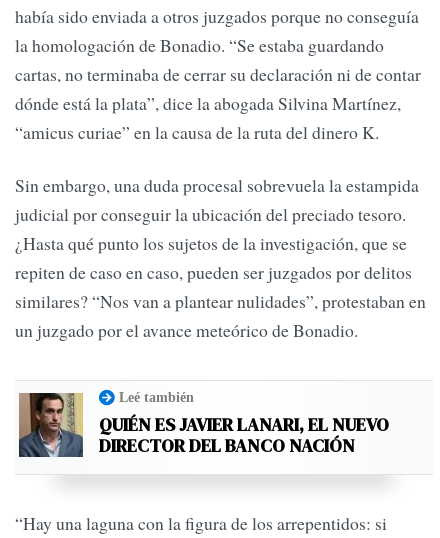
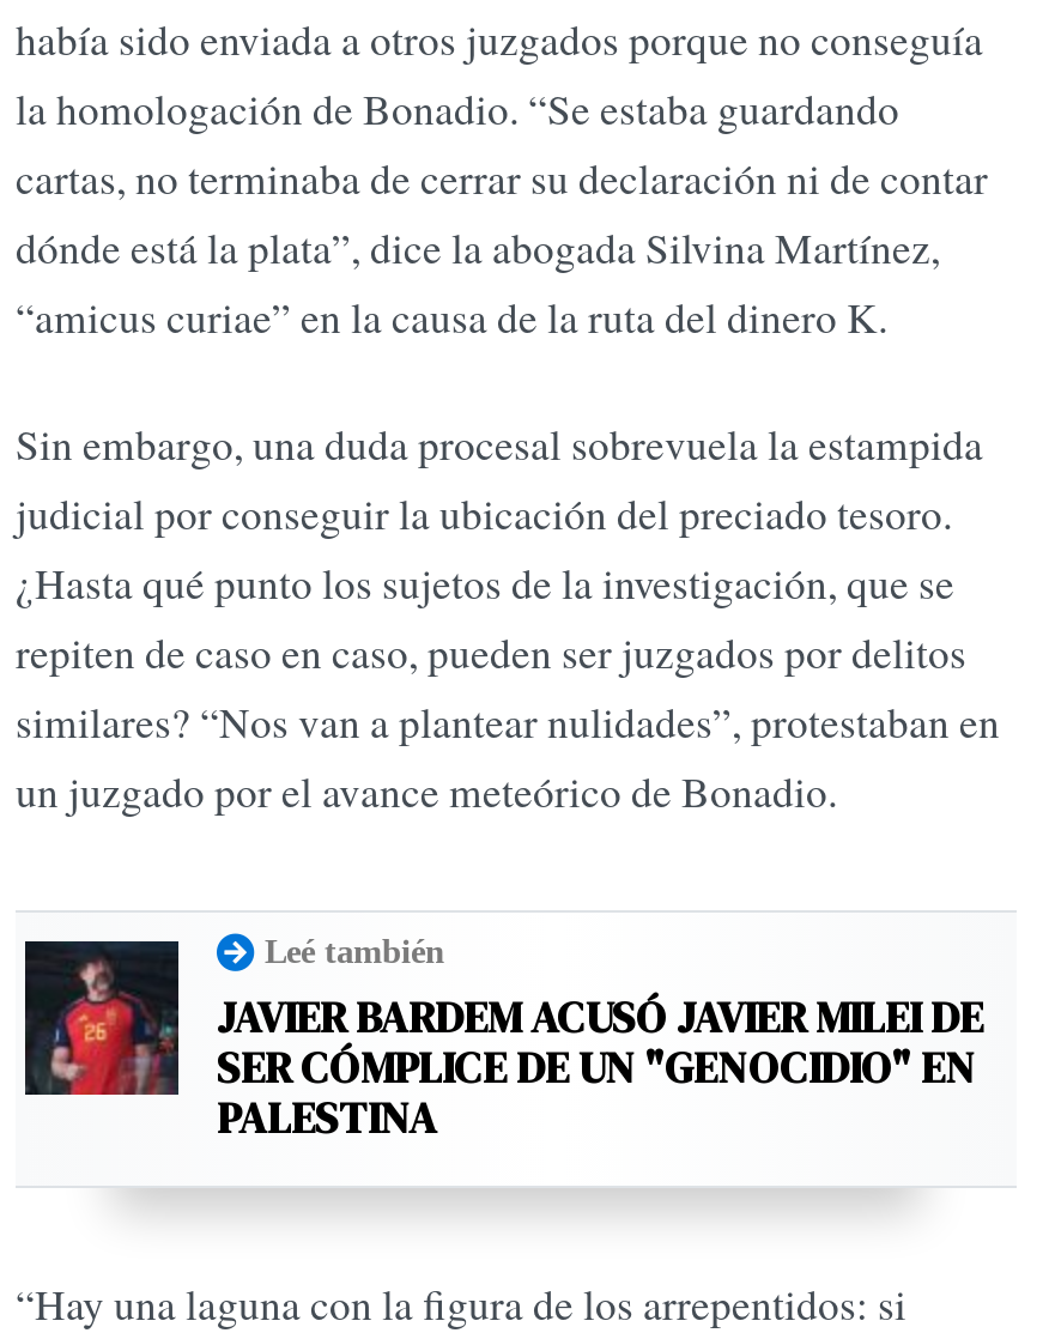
- [image]
- QUIÉN ES JAVIER LANARI, EL NUEVO
- DIRECTOR DEL BANCO NACIÓN
+ [image]
+ JAVIER BARDEM ACUSÓ JAVIER MILEI DE
+ SER CÓMPLICE DE UN "GENOCIDIO" EN
+ PALESTINA
